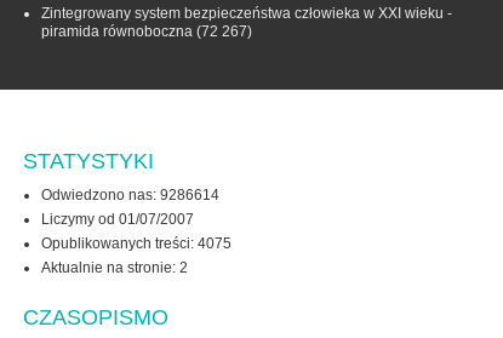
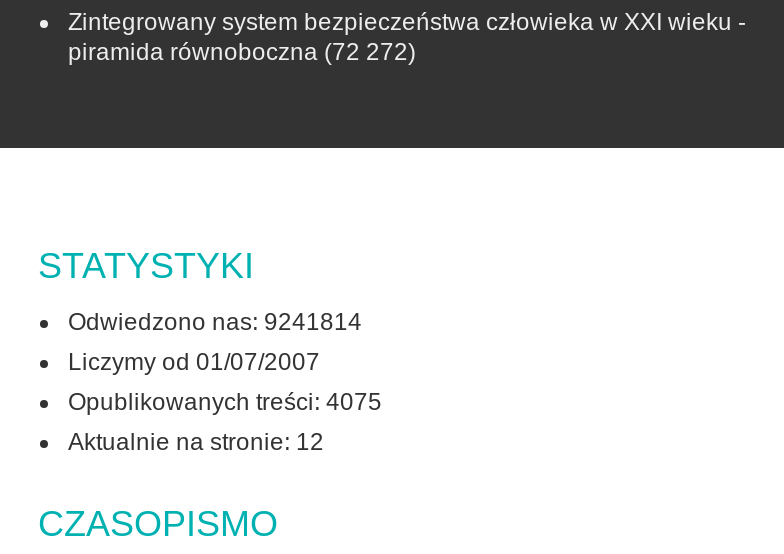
- piramida równoboczna (72 267)
+ piramida równoboczna (72 272)

- Odwiedzono nas: 9286614
+ Odwiedzono nas: 9241814

- Aktualnie na stronie: 2
+ Aktualnie na stronie: 12
